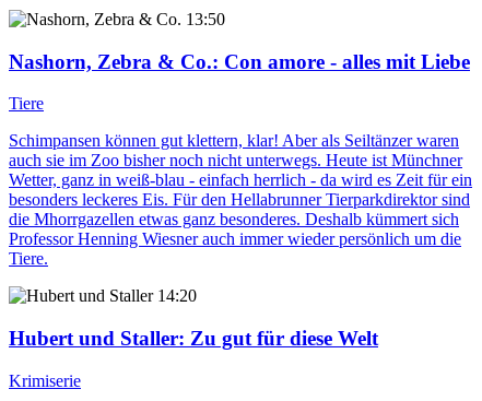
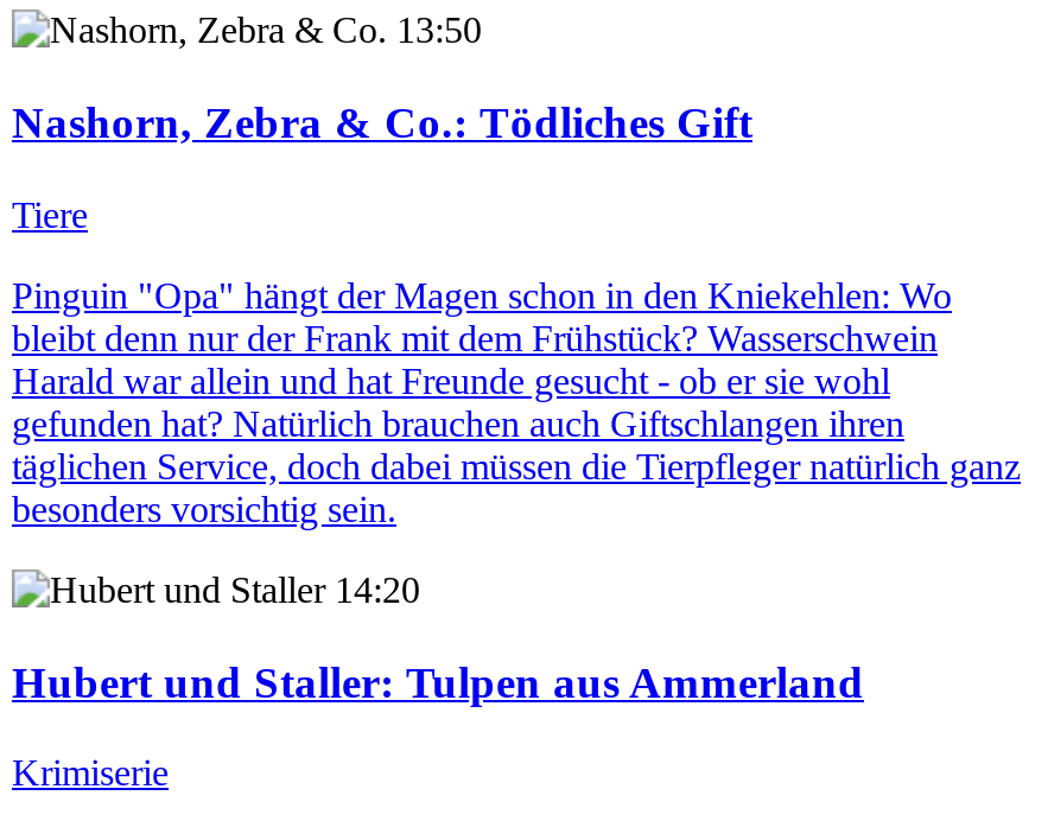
- Nashorn, Zebra & Co.: Con amore - alles mit Liebe
+ Nashorn, Zebra & Co.: Tödliches Gift

- Schimpansen können gut klettern, klar! Aber als Seiltänzer waren
- auch sie im Zoo bisher noch nicht unterwegs. Heute ist Münchner
- Wetter, ganz in weiß-blau - einfach herrlich - da wird es Zeit für ein
- besonders leckeres Eis. Für den Hellabrunner Tierparkdirektor sind
- die Mhorrgazellen etwas ganz besonderes. Deshalb kümmert sich
- Professor Henning Wiesner auch immer wieder persönlich um die
- Tiere.
+ Pinguin "Opa" hängt der Magen schon in den Kniekehlen: Wo
+ bleibt denn nur der Frank mit dem Frühstück? Wasserschwein
+ Harald war allein und hat Freunde gesucht - ob er sie wohl
+ gefunden hat? Natürlich brauchen auch Giftschlangen ihren
+ täglichen Service, doch dabei müssen die Tierpfleger natürlich ganz
+ besonders vorsichtig sein.

- Hubert und Staller: Zu gut für diese Welt
+ Hubert und Staller: Tulpen aus Ammerland
